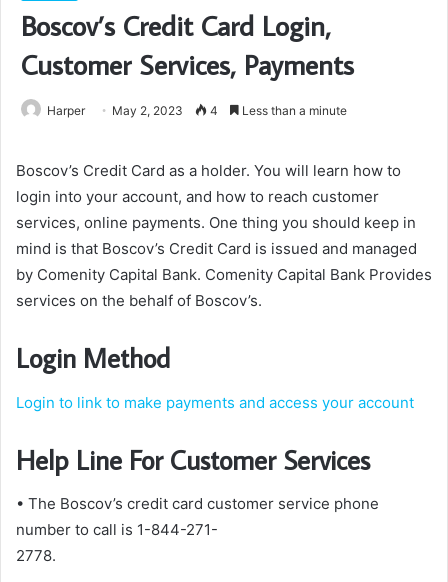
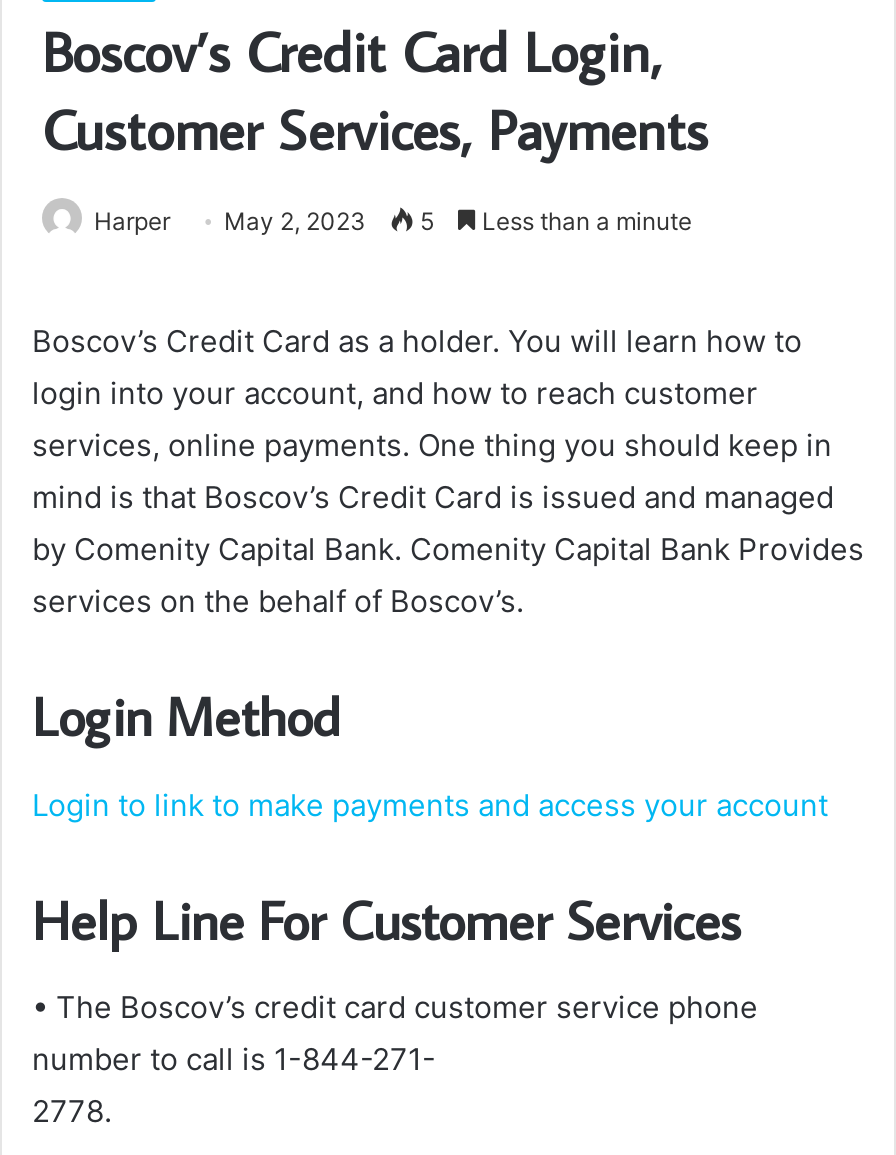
- Harper May 2, 2023 4 Less than a minute
+ Harper May 2, 2023 5 Less than a minute
